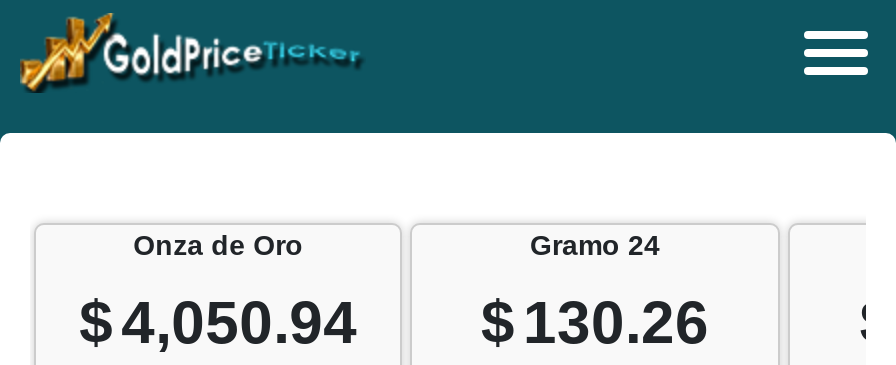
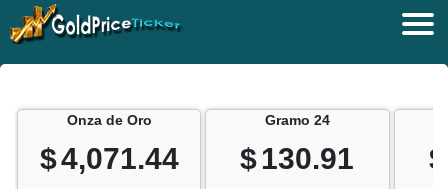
- $ 4,050.94
+ $ 4,071.44

- $ 130.26
+ $ 130.91
